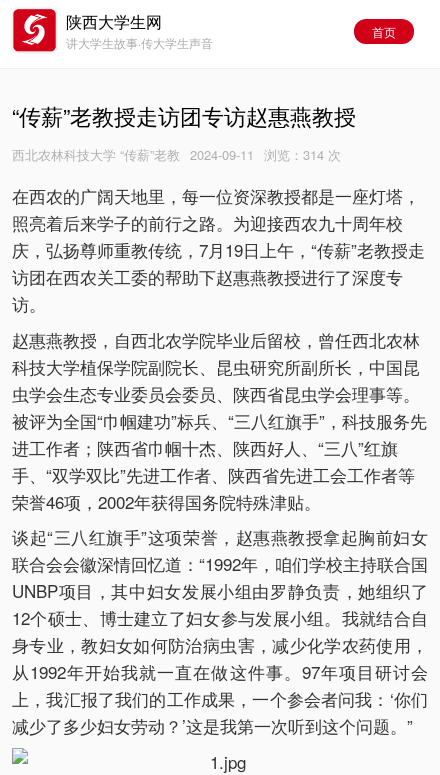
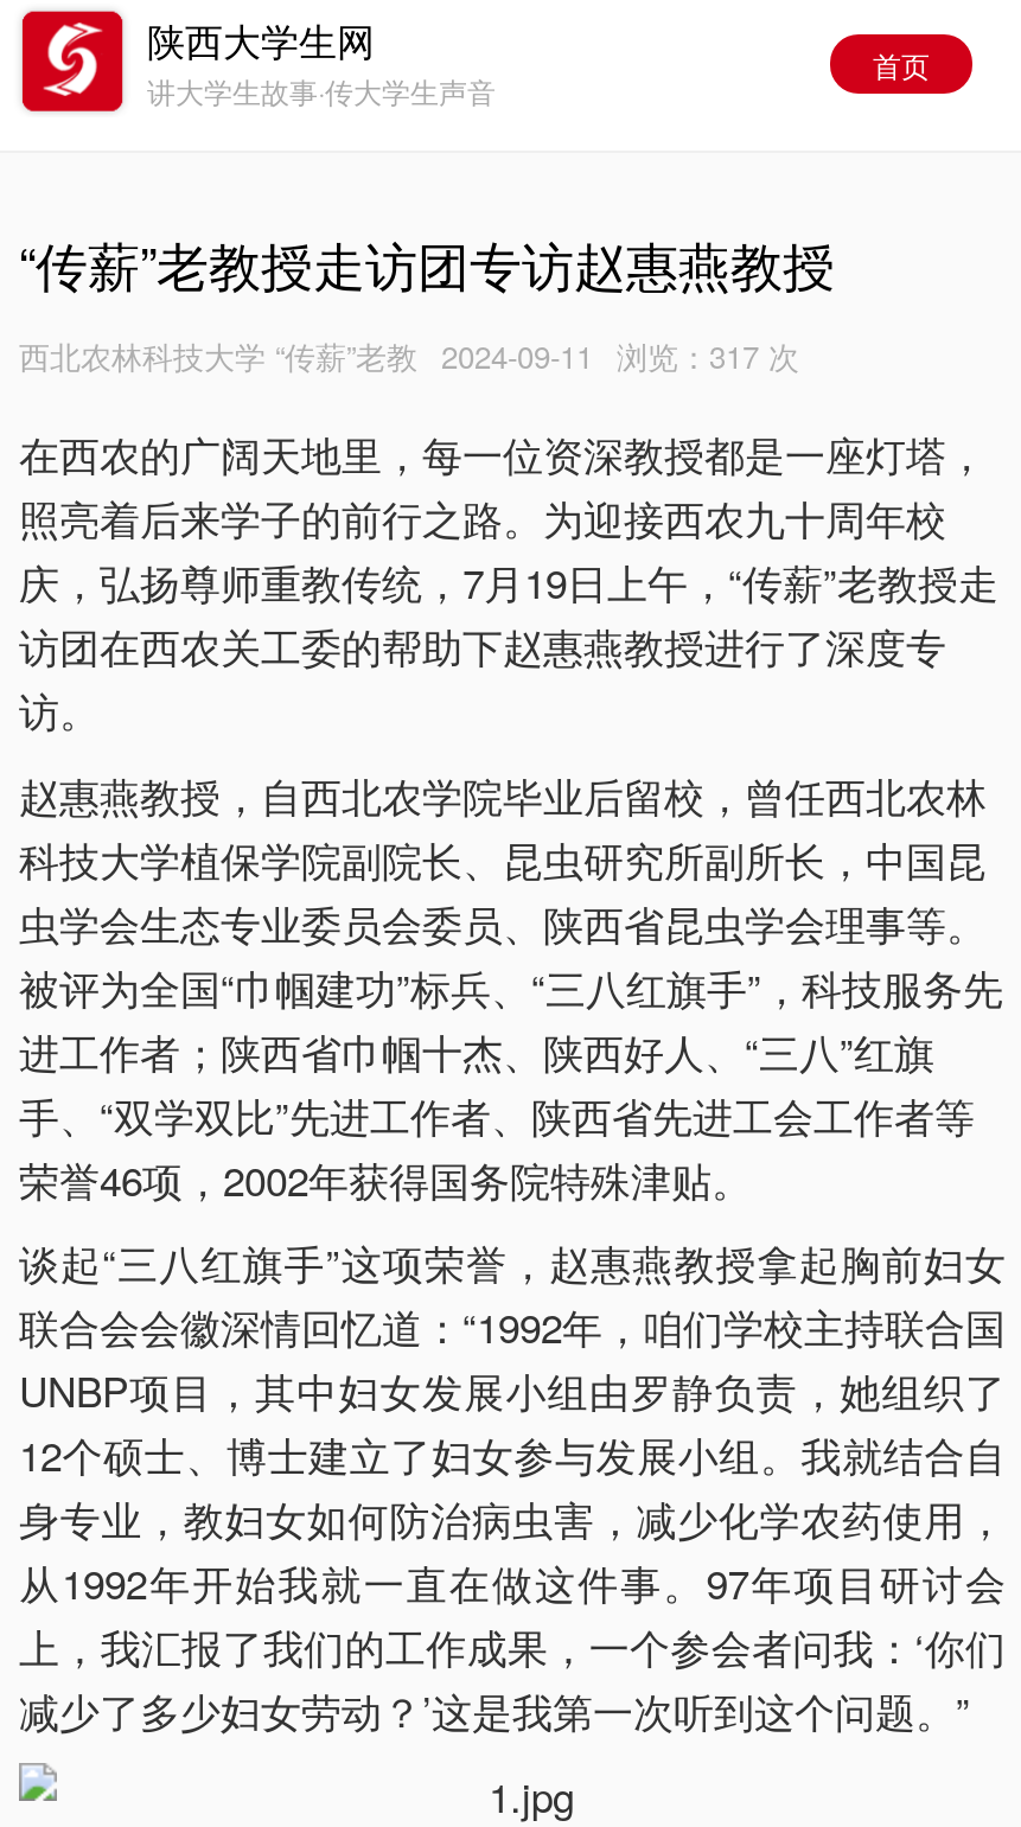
- 西北农林科技大学 “传薪”老教 2024-09-11 浏览：314 次
+ 西北农林科技大学 “传薪”老教 2024-09-11 浏览：317 次
